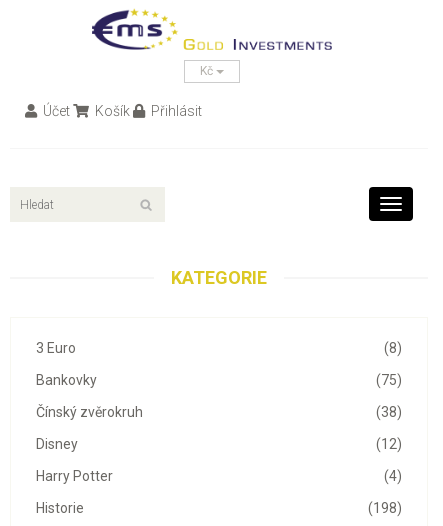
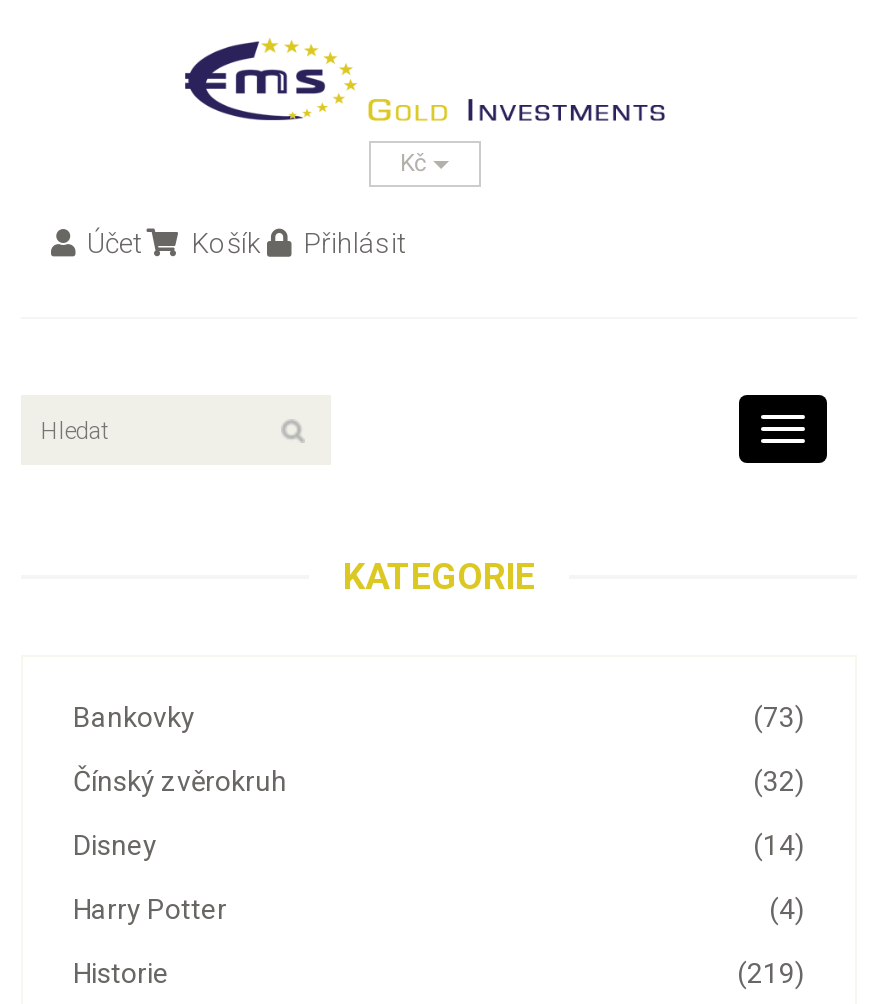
- (8)
- 3 Euro
- (75)
+ (73)

- (38)
+ (32)

- (12)
+ (14)

- (198)
+ (219)
